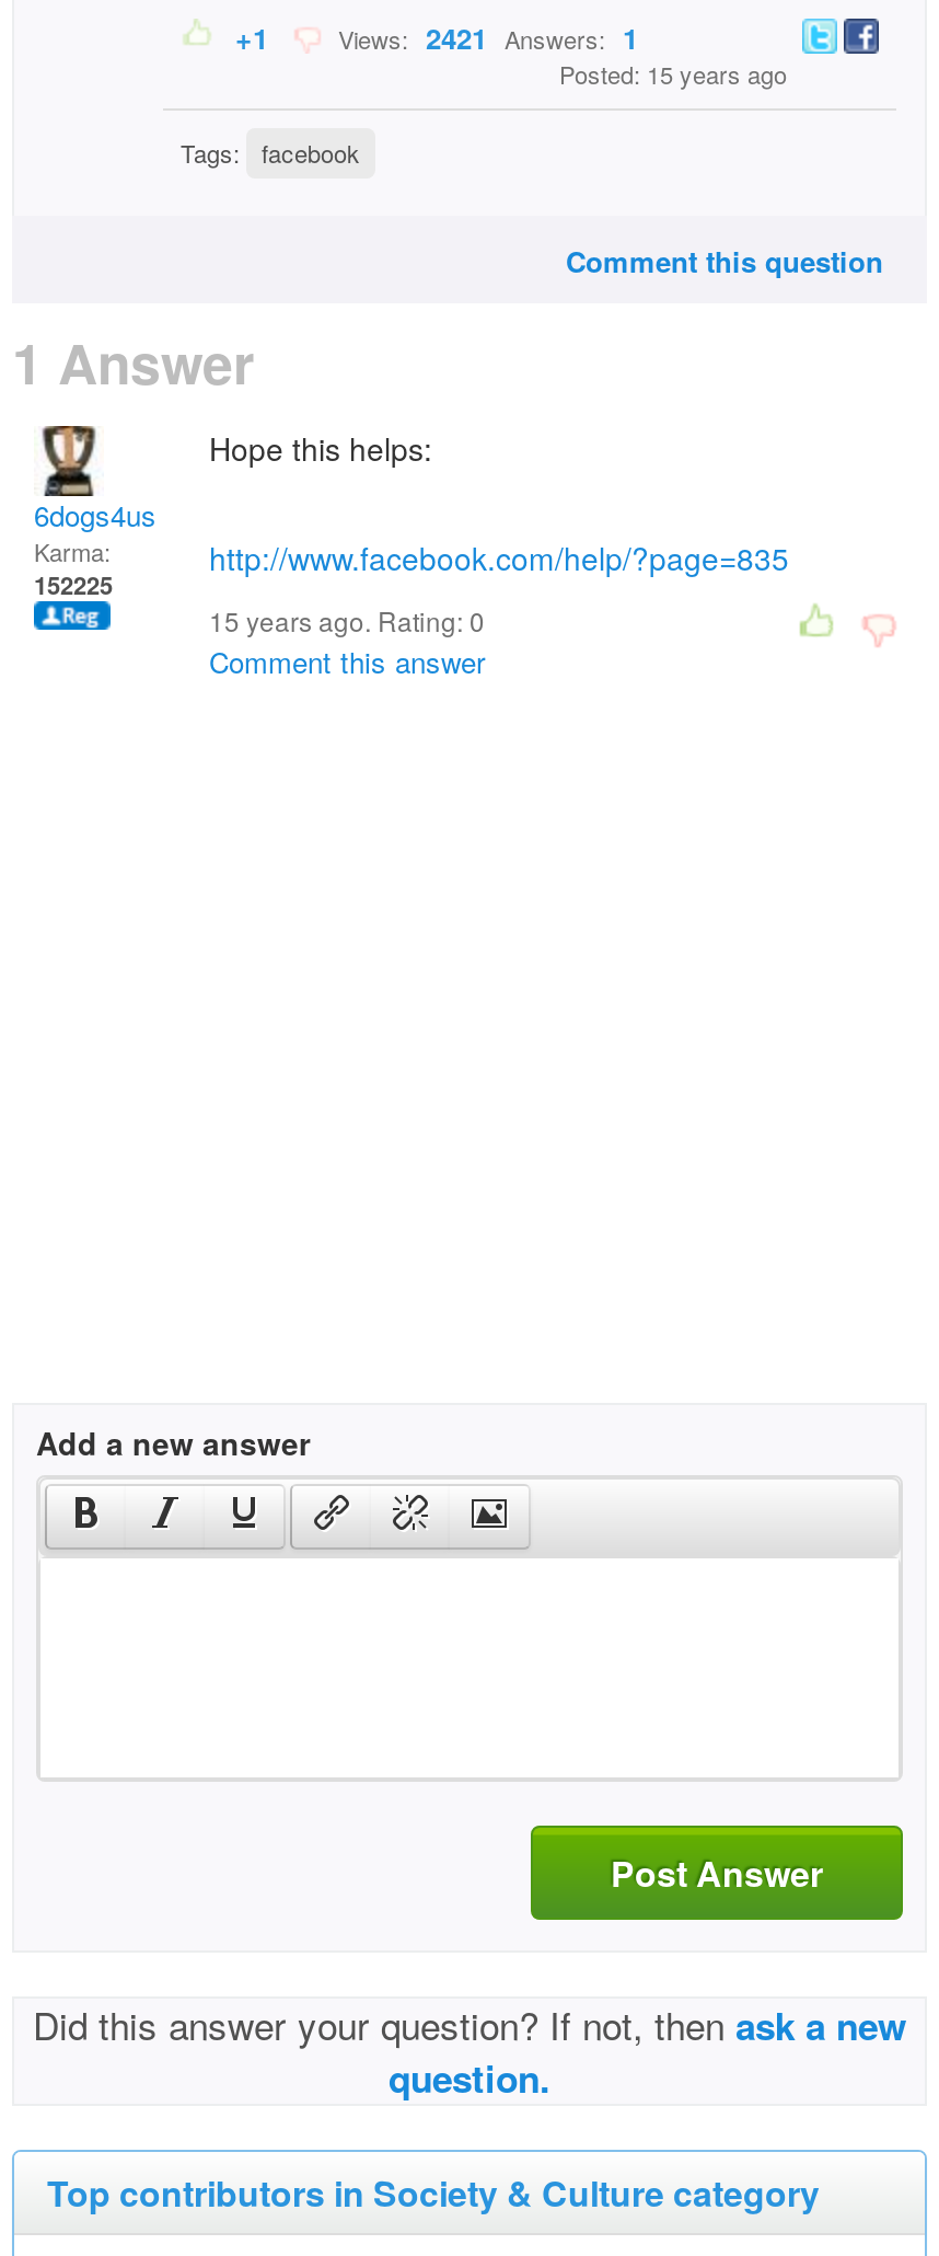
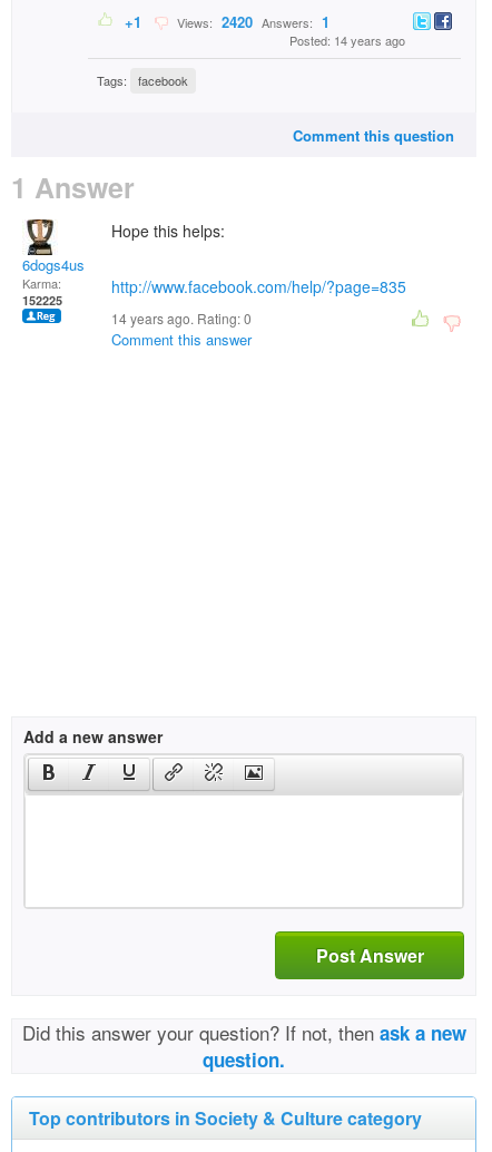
- Views: 2421 Answers: 1
+ Views: 2420 Answers: 1

- Posted: 15 years ago
+ Posted: 14 years ago

- 15 years ago. Rating: 0
+ 14 years ago. Rating: 0
